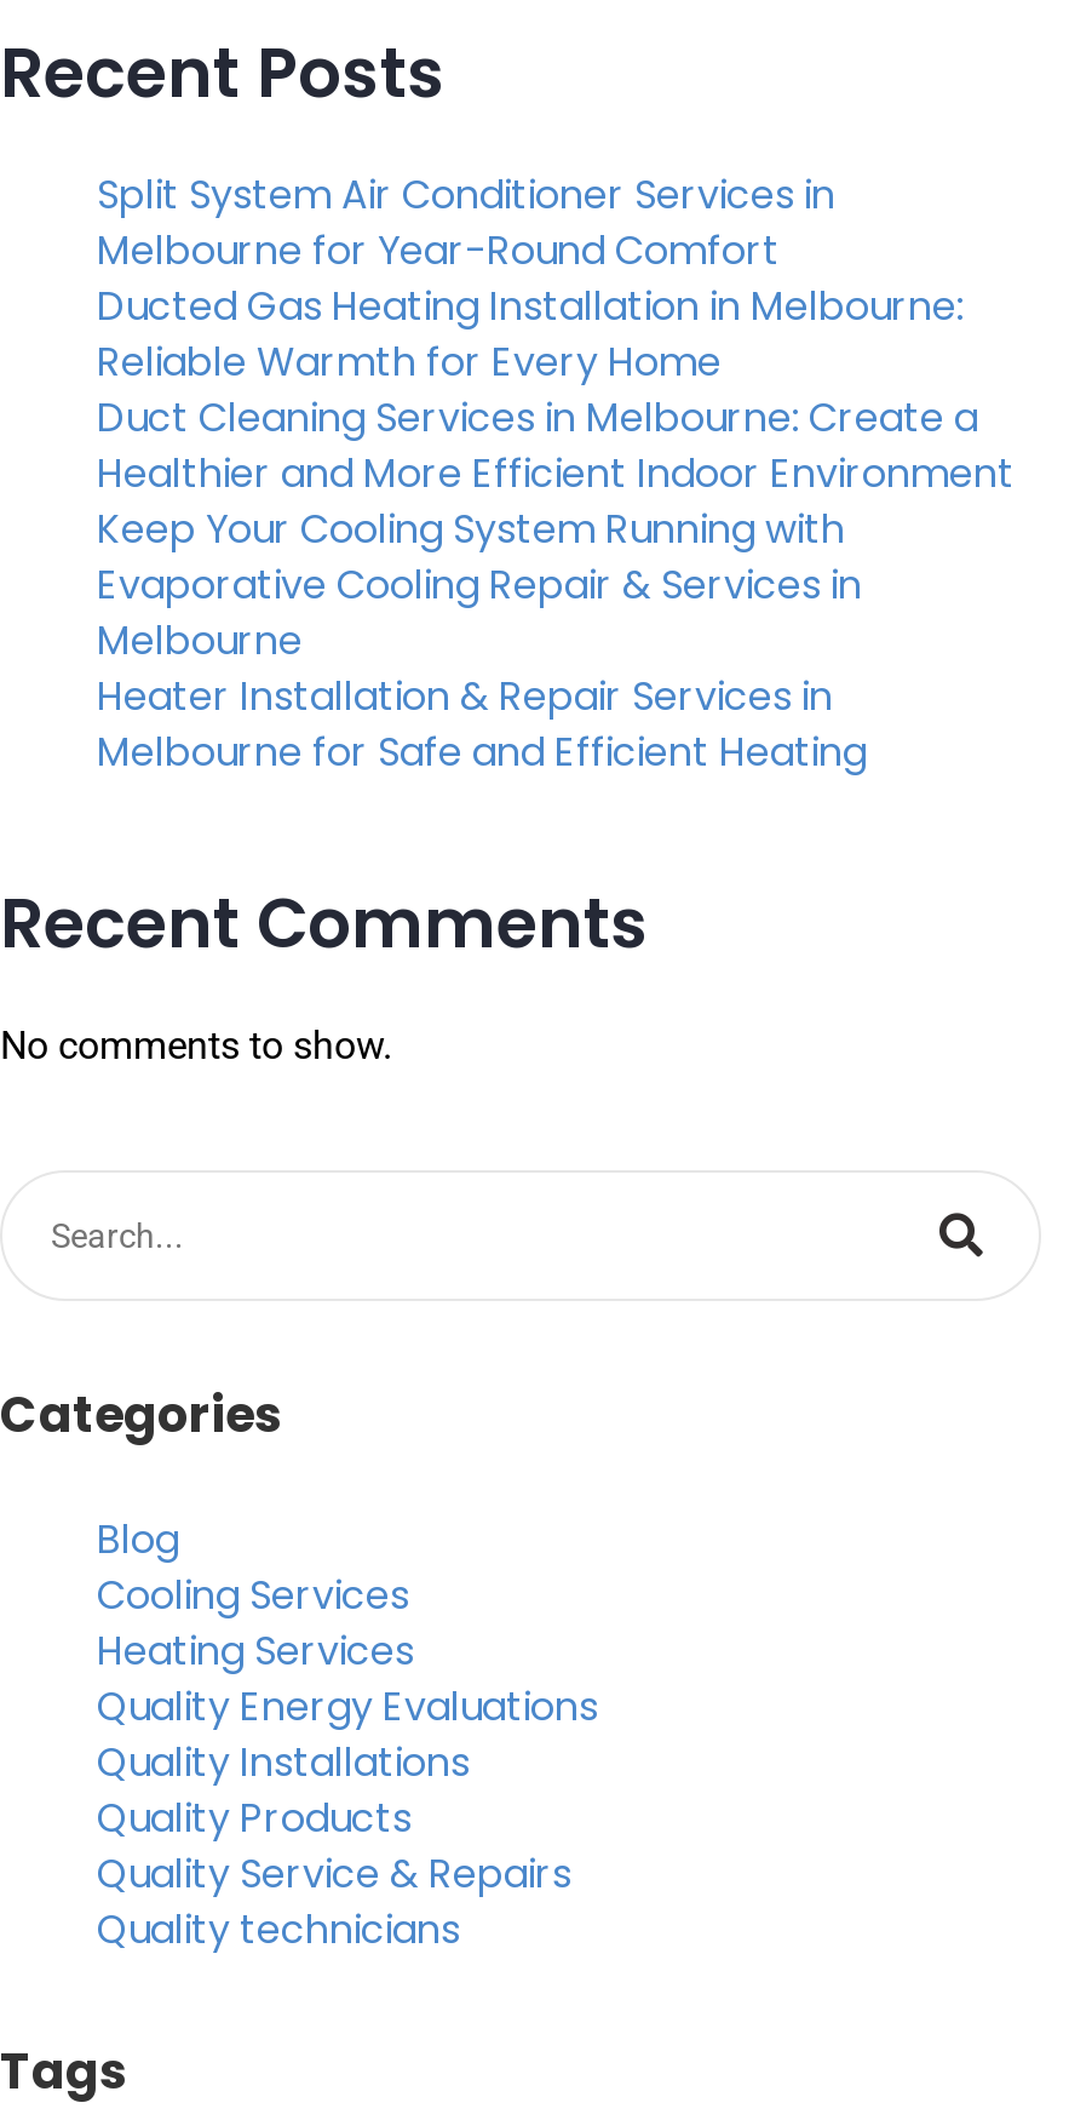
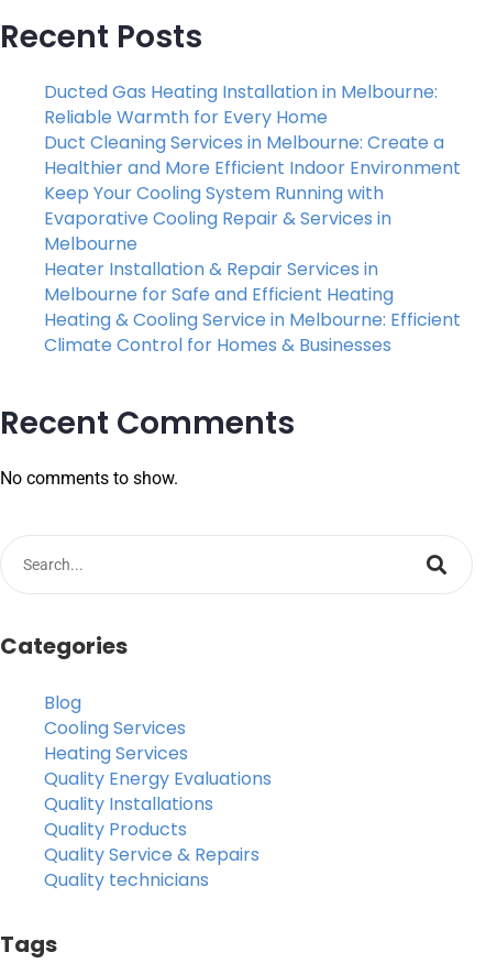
- Split System Air Conditioner Services in
- Melbourne for Year-Round Comfort

moved up: Ducted Gas Heating Installation in Melbourne: | Reliable Warmth for Every Home | Duct Cleaning Services in Melbourne: Create a | ... | Heater Installation & Repair Services in | Melbourne for Safe and Efficient Heating

+ Heating & Cooling Service in Melbourne: Efficient
+ Climate Control for Homes & Businesses
